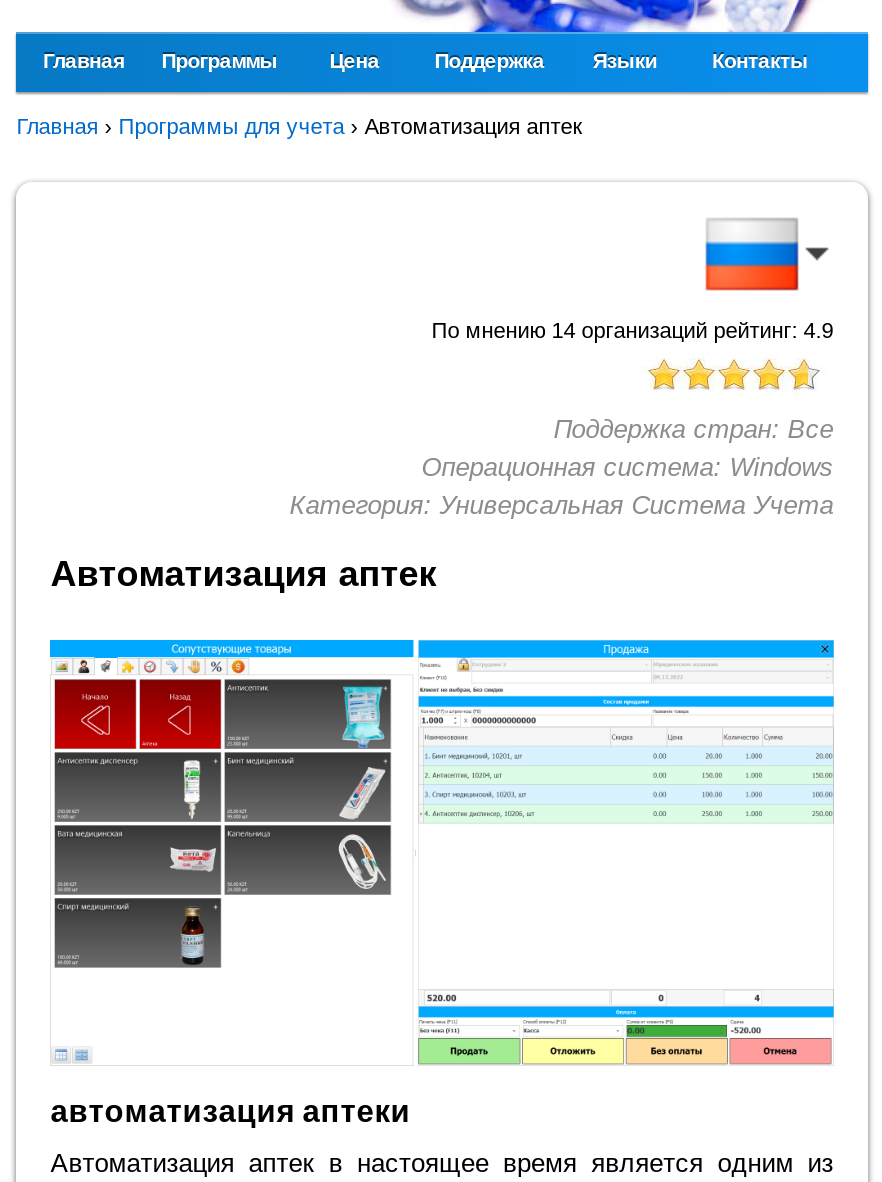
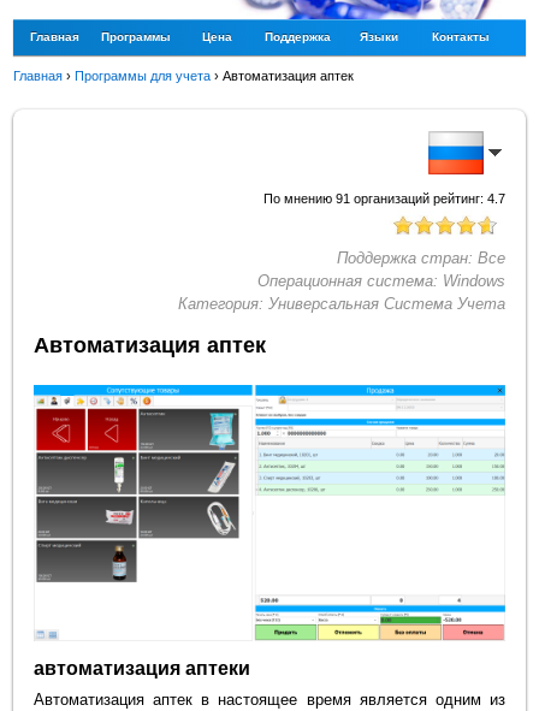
- По мнению 14 организаций рейтинг: 4.9
+ По мнению 91 организаций рейтинг: 4.7
